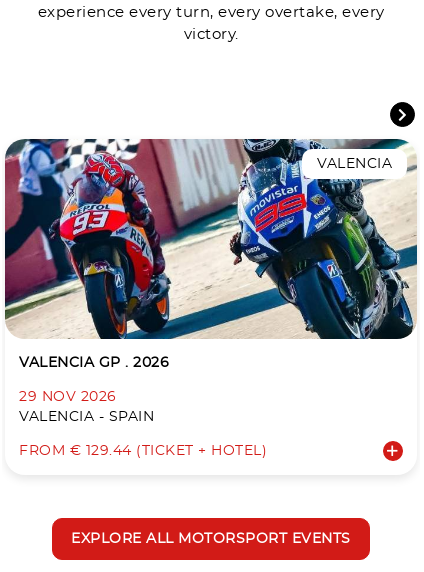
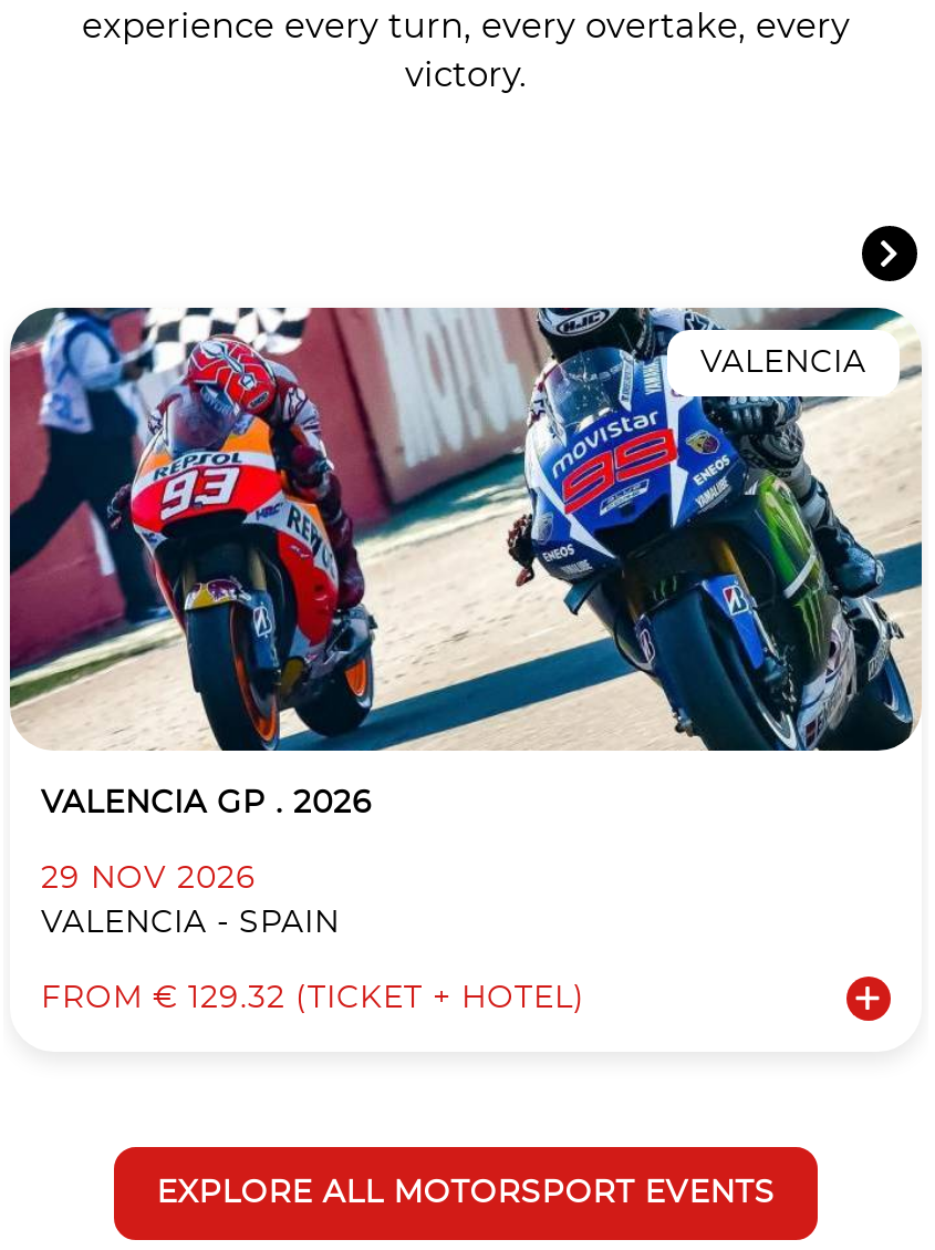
- FROM € 129.44 (TICKET + HOTEL)
+ FROM € 129.32 (TICKET + HOTEL)
